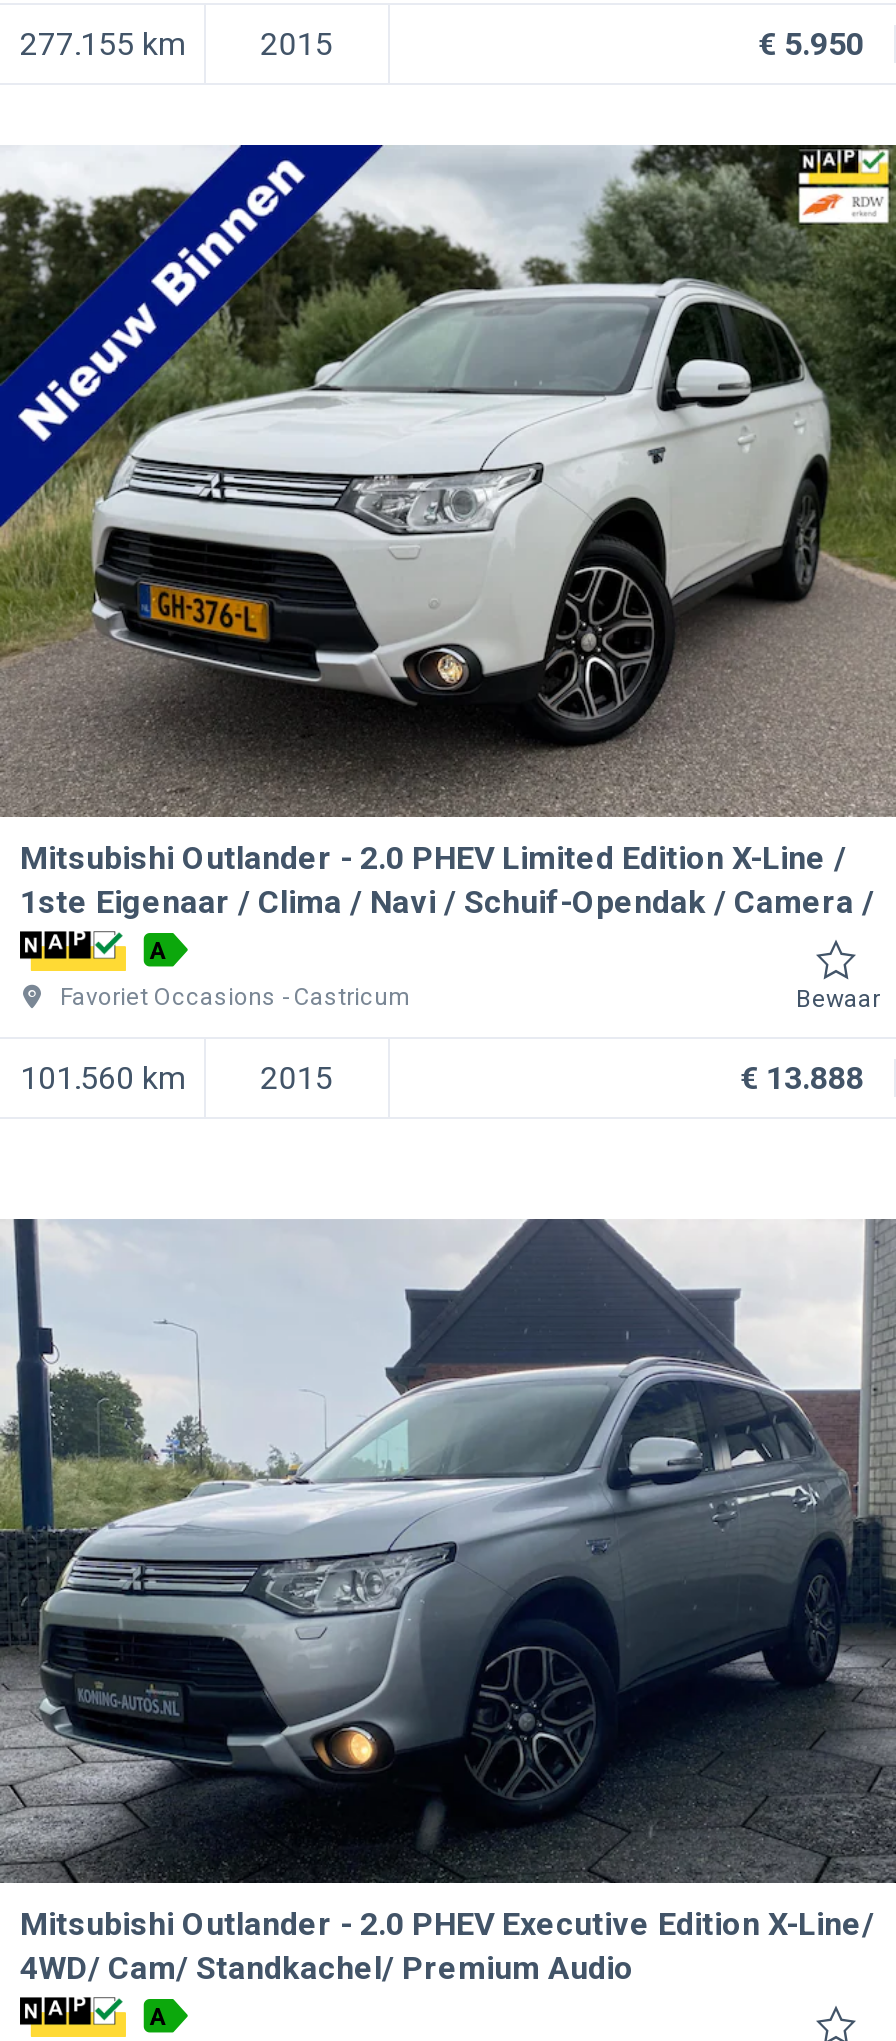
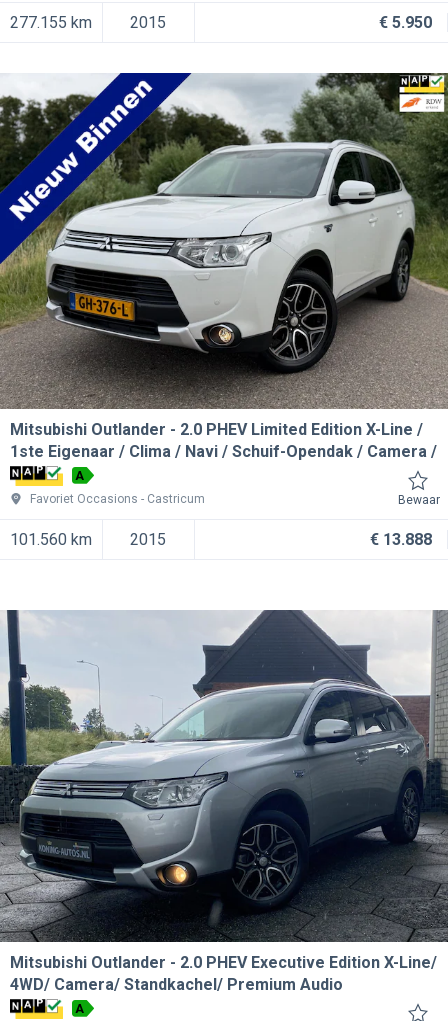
- 4WD/ Cam/ Standkachel/ Premium Audio
+ 4WD/ Camera/ Standkachel/ Premium Audio
